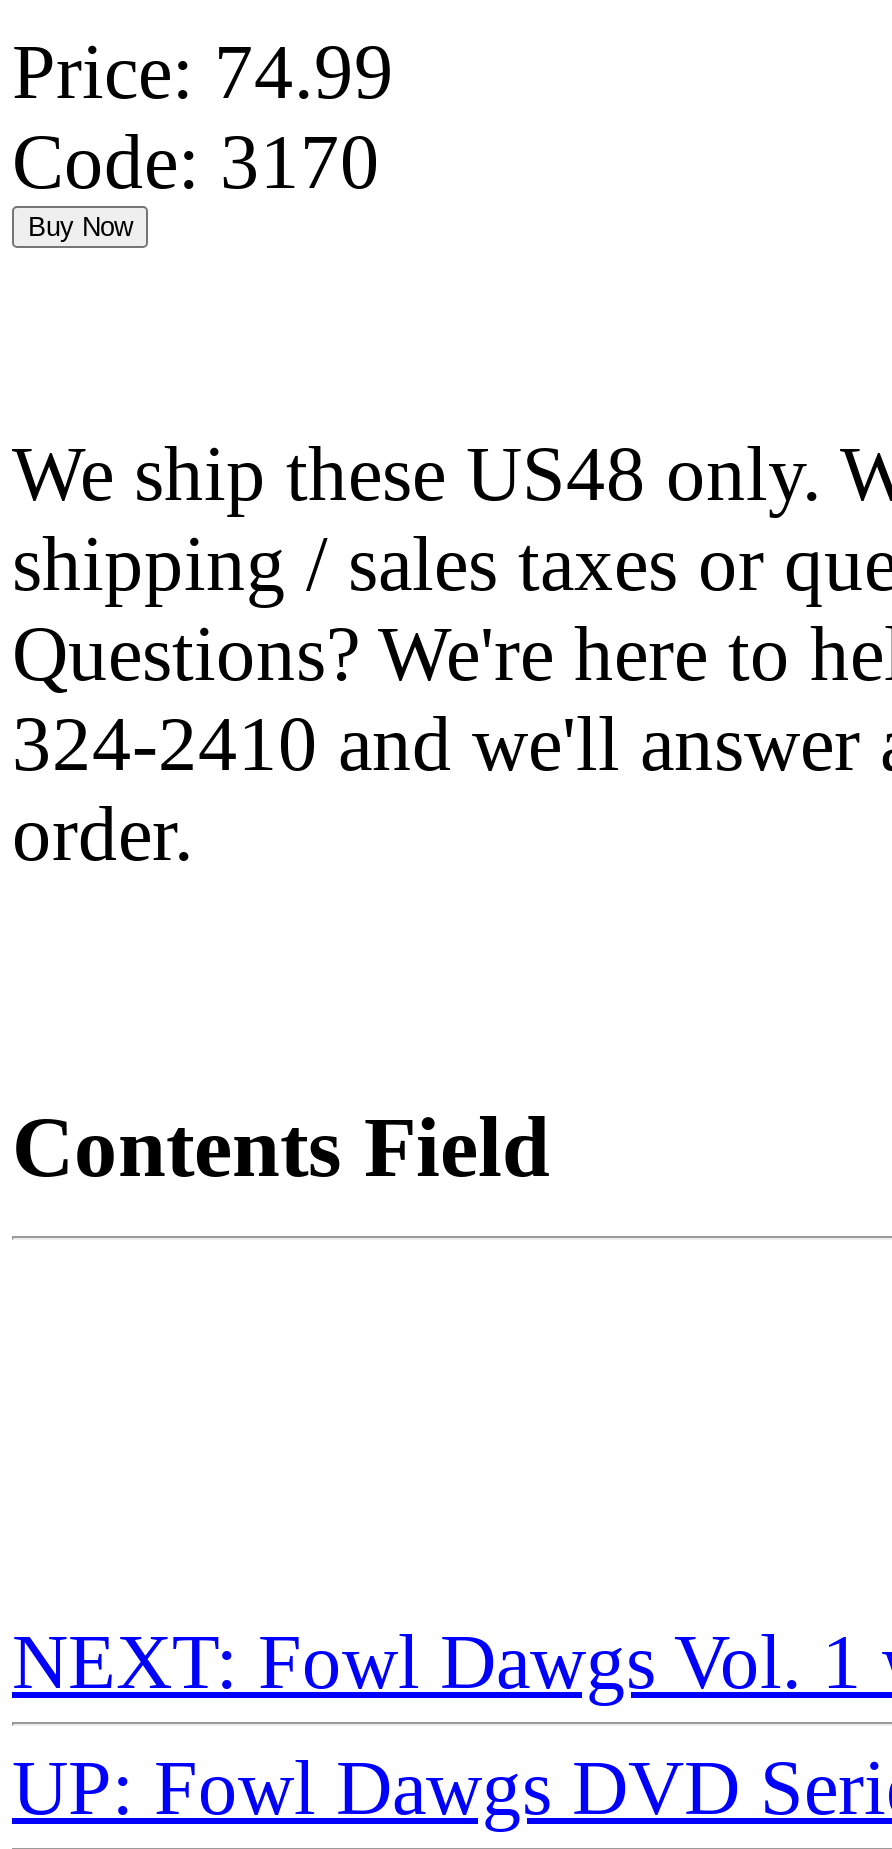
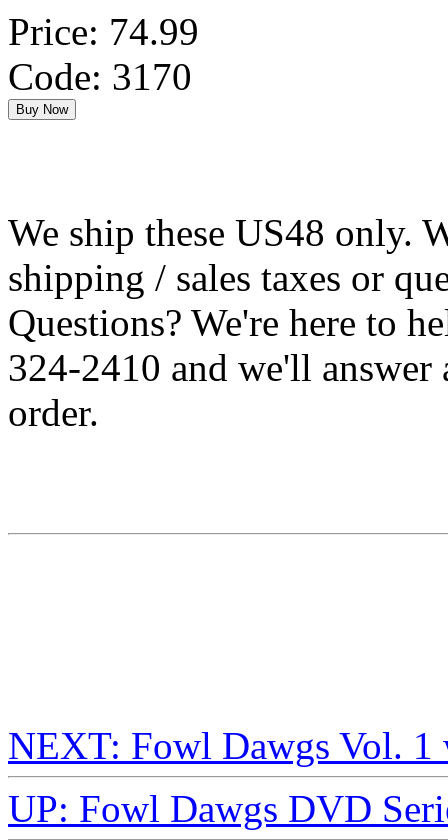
- Contents Field
